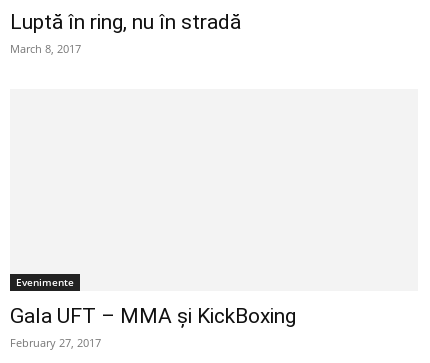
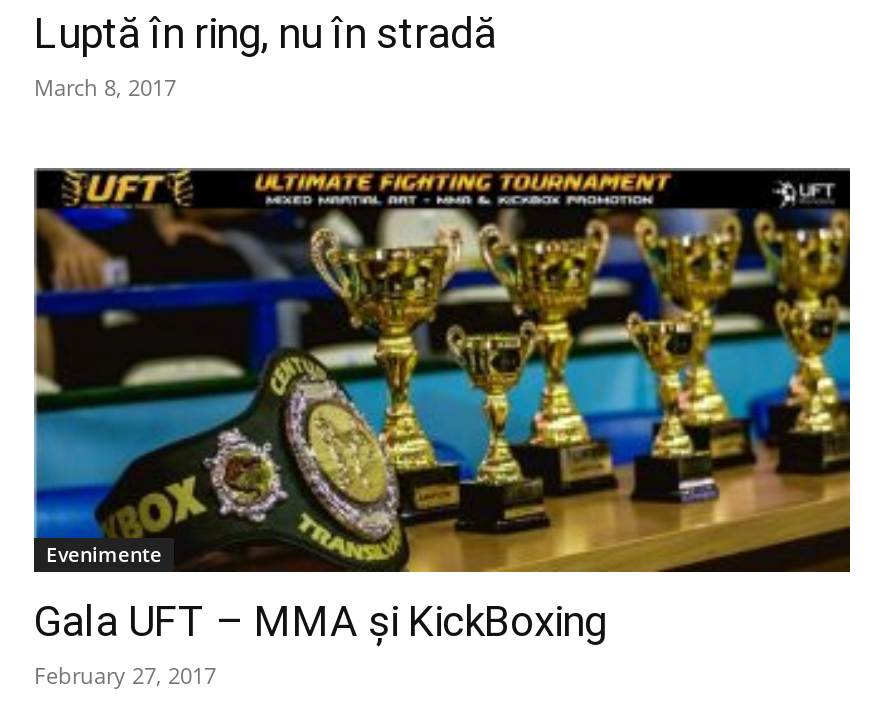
+ [image]
